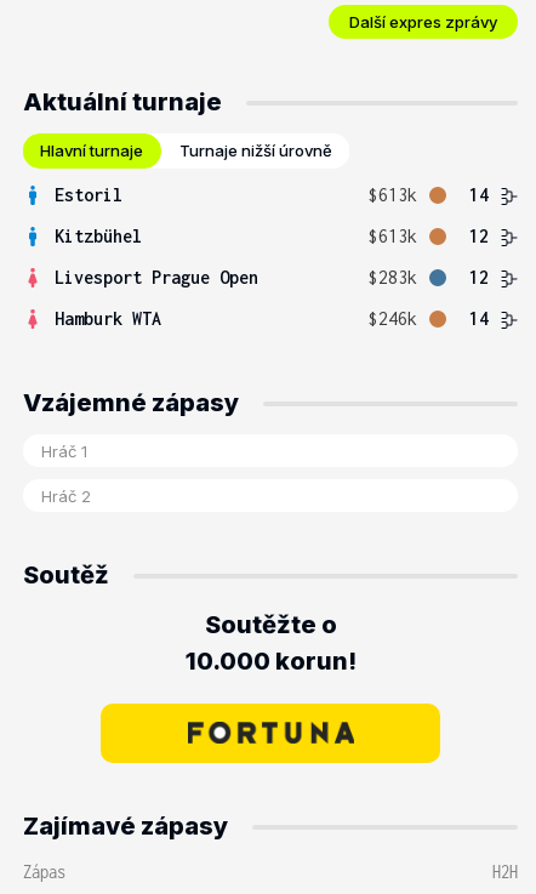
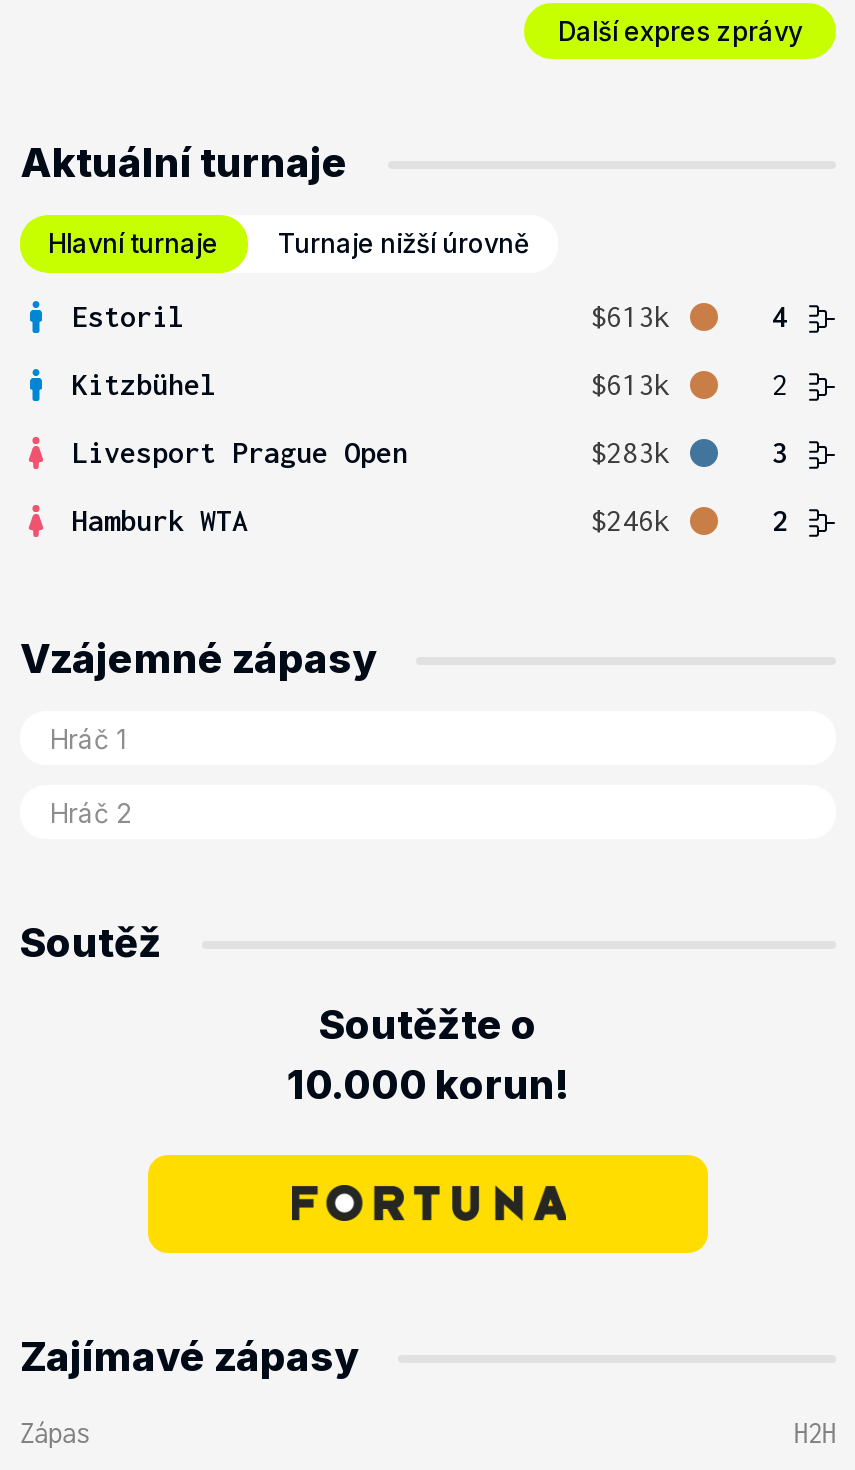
- 14
+ 4

- 12
+ 2

- 12
+ 3

- 14
+ 2
